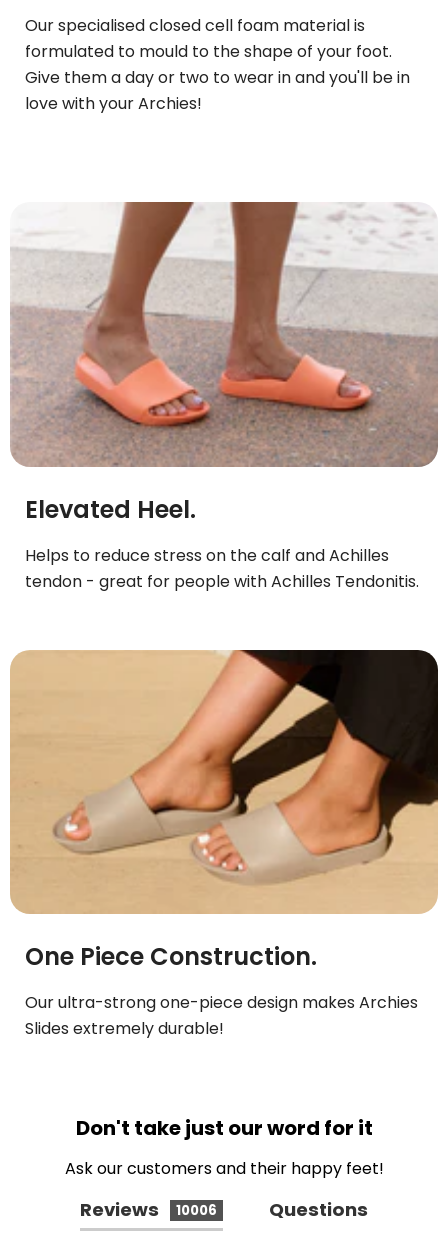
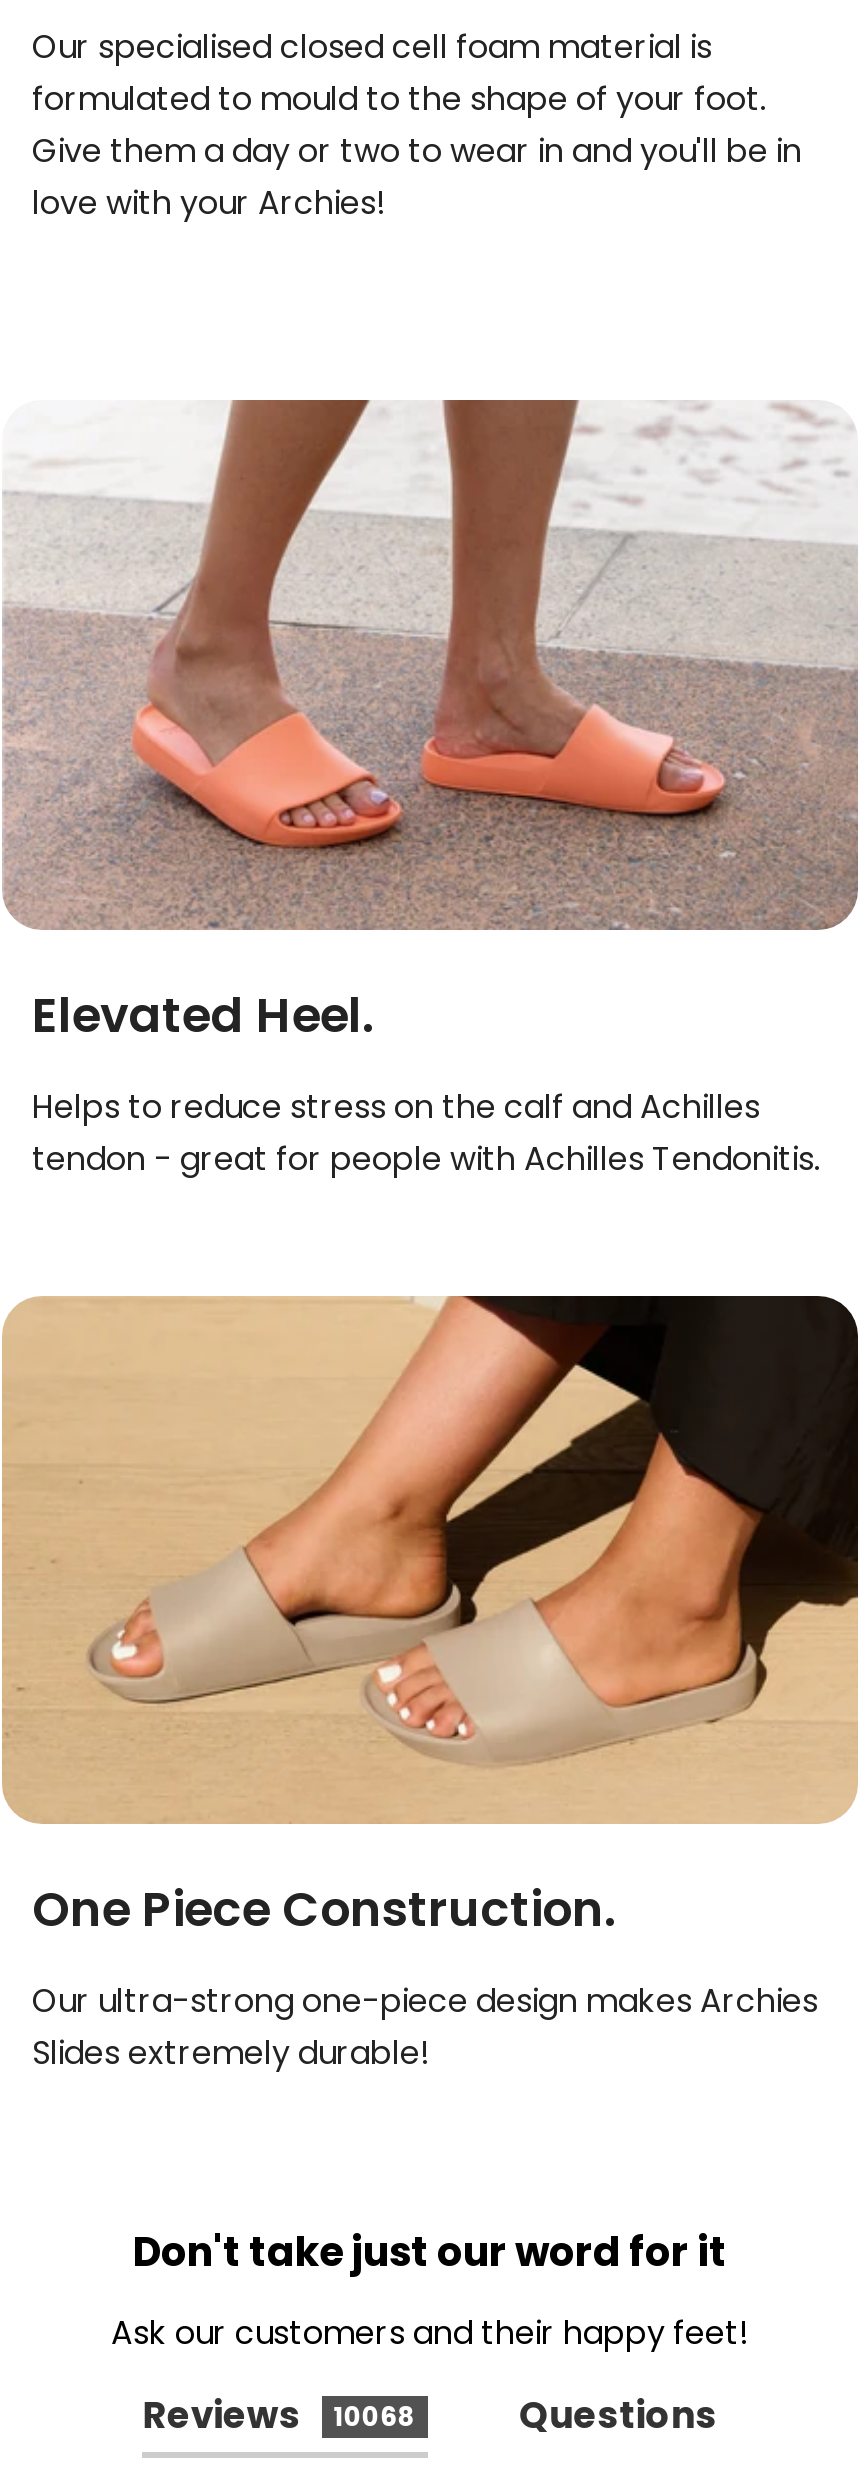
- Reviews 10006
+ Reviews 10068
